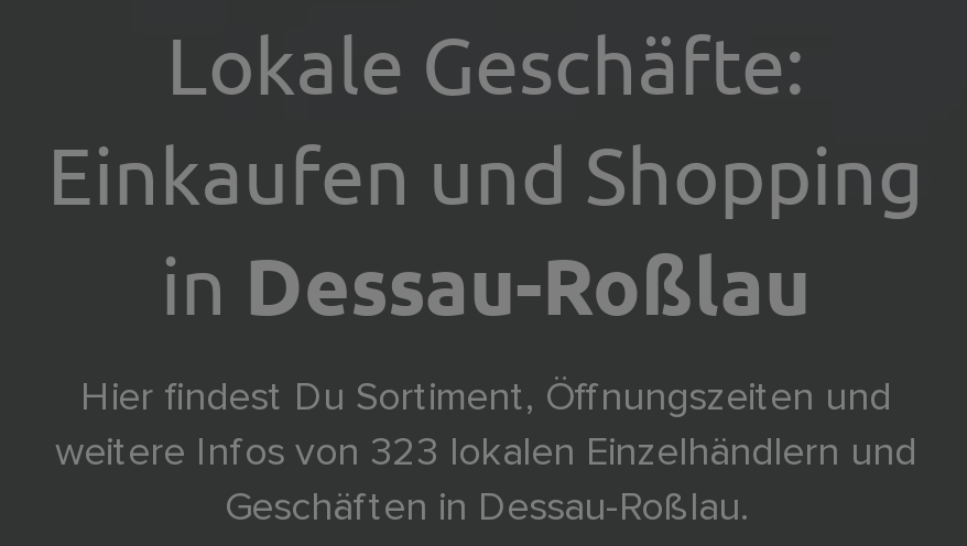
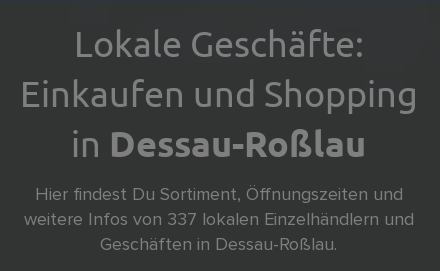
- weitere Infos von 323 lokalen Einzelhändlern und
+ weitere Infos von 337 lokalen Einzelhändlern und
